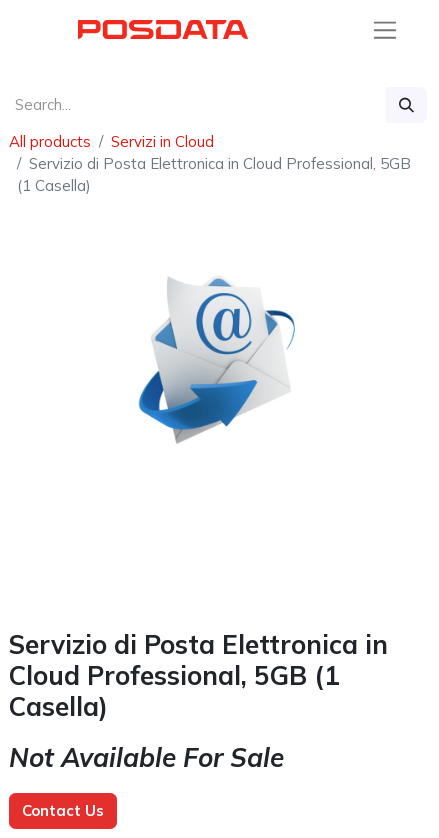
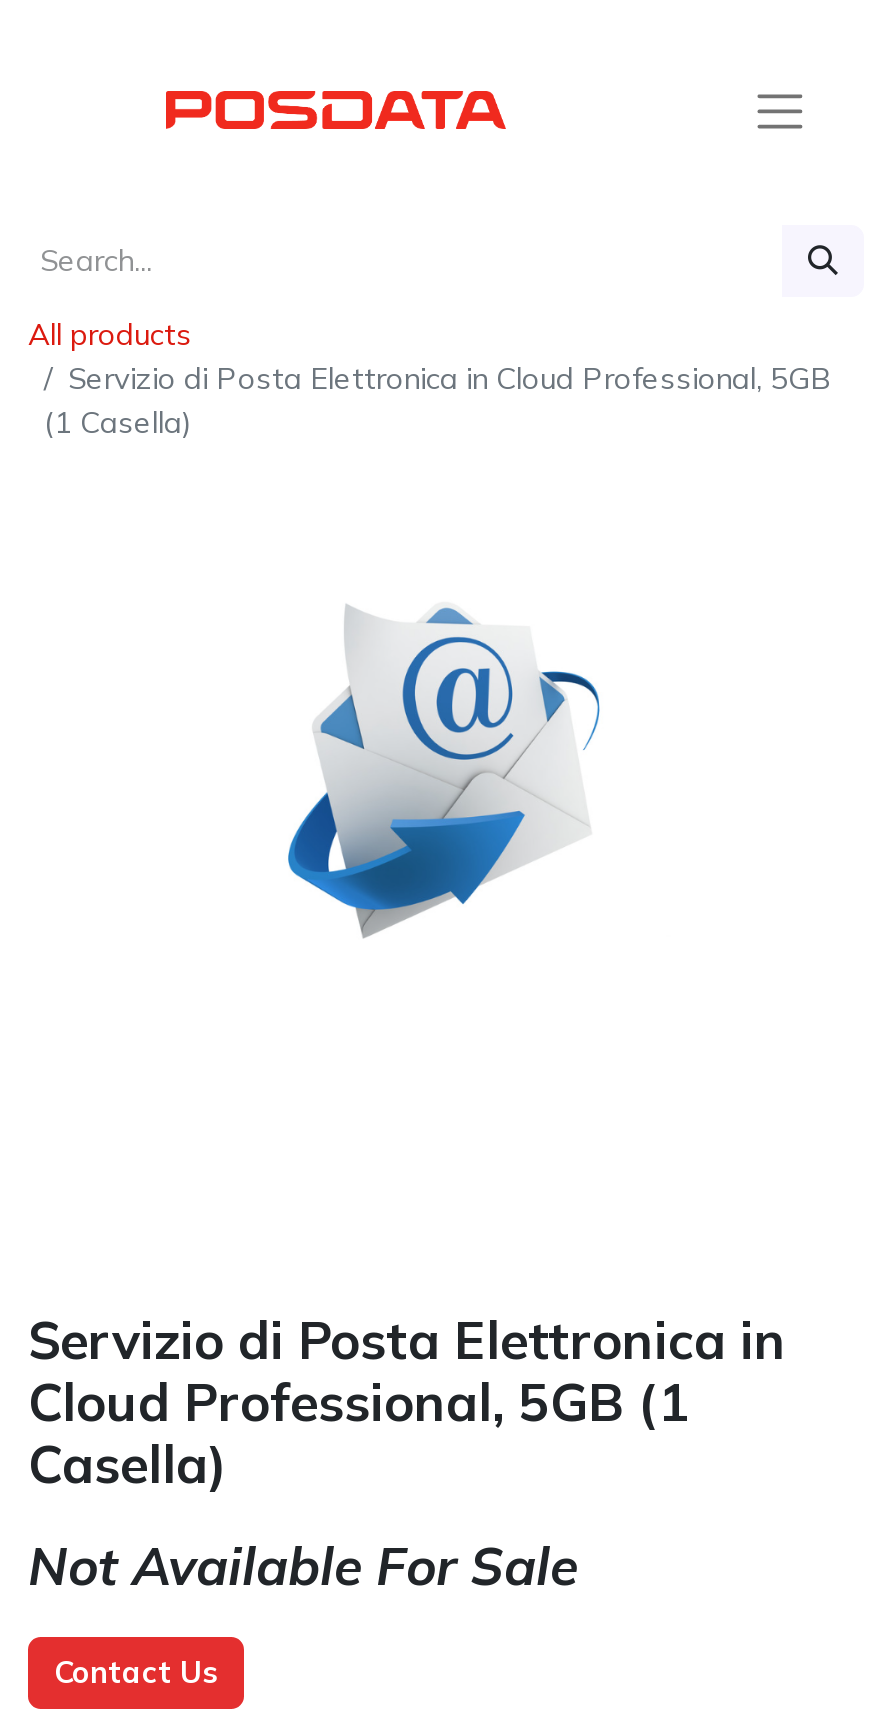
- Servizi in Cloud
